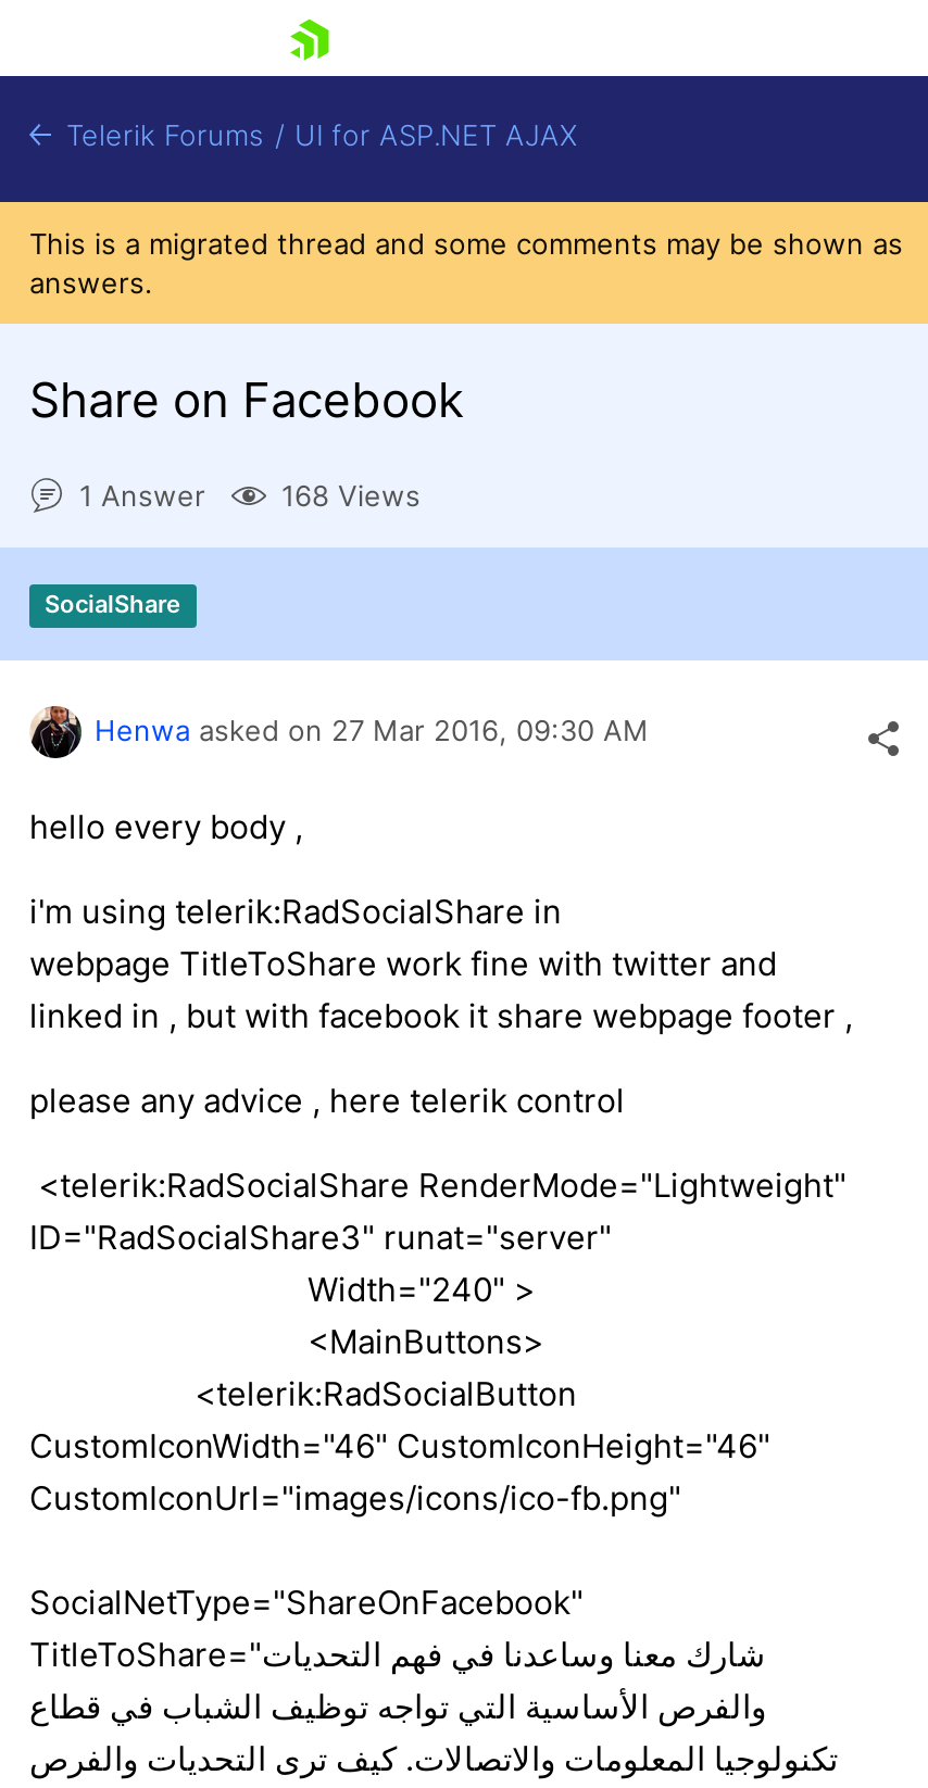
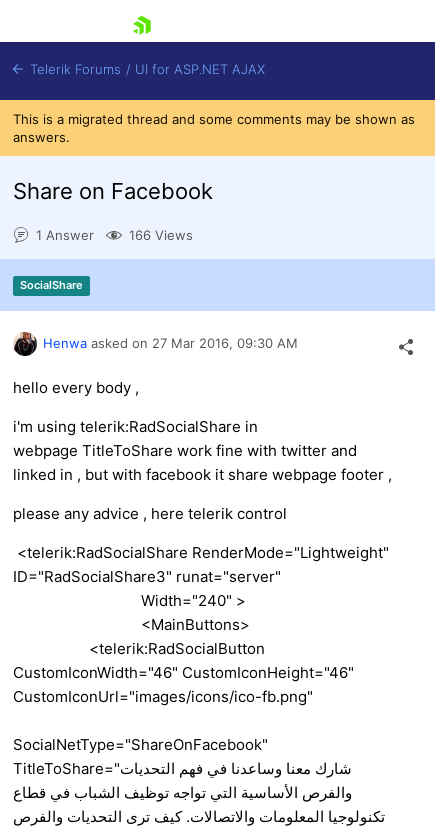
- 168 Views
+ 166 Views
